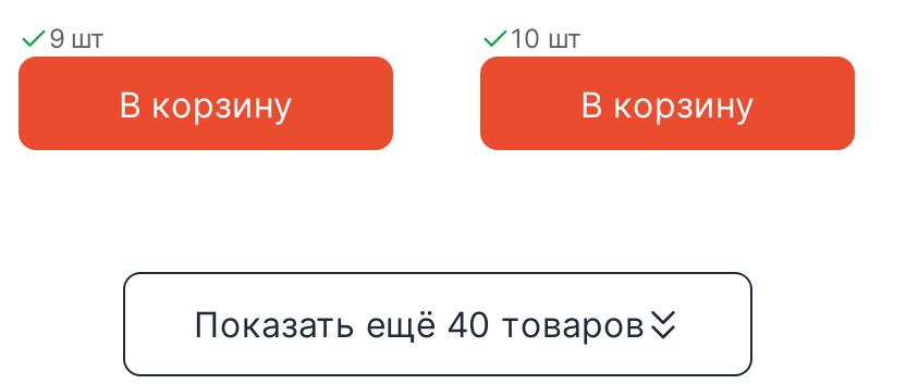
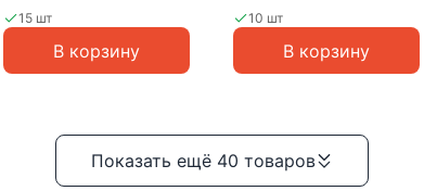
- 9 шт
+ 15 шт
